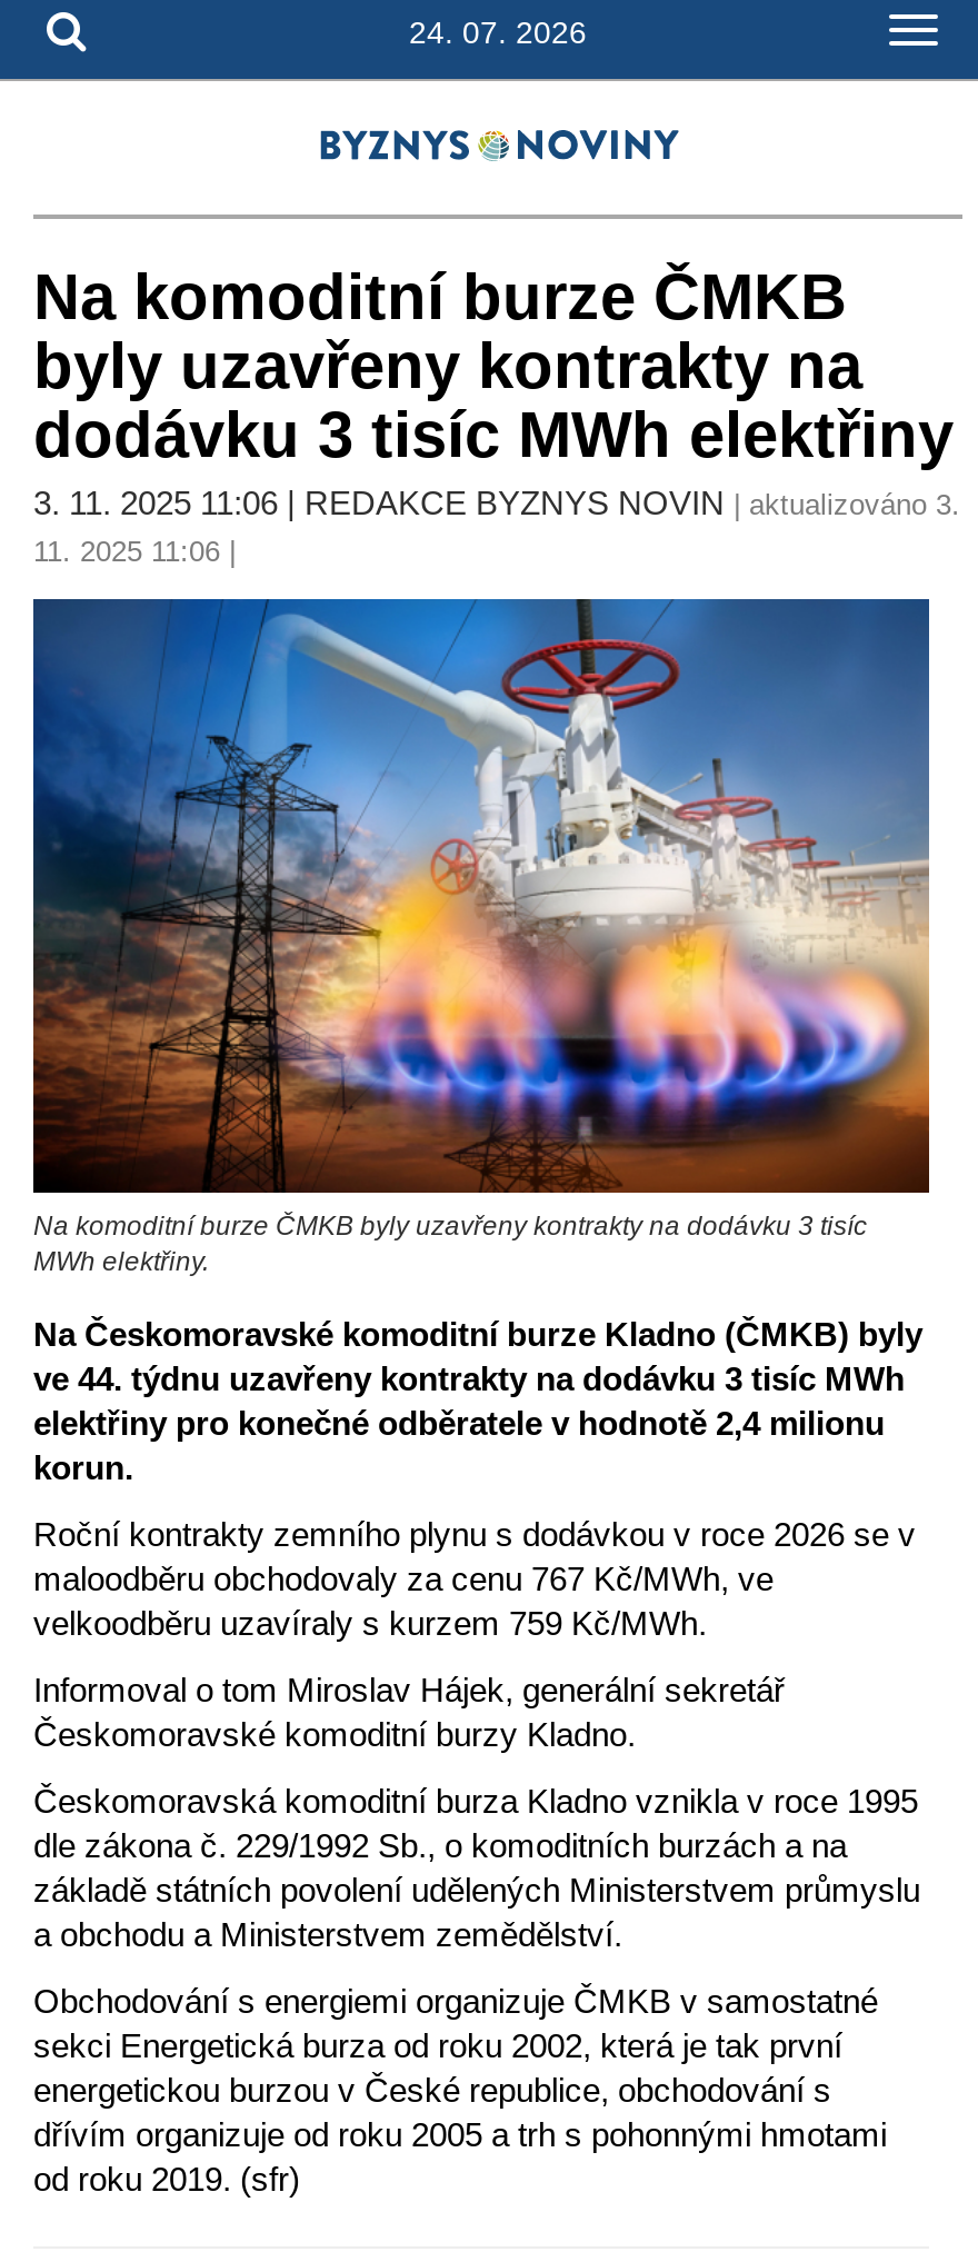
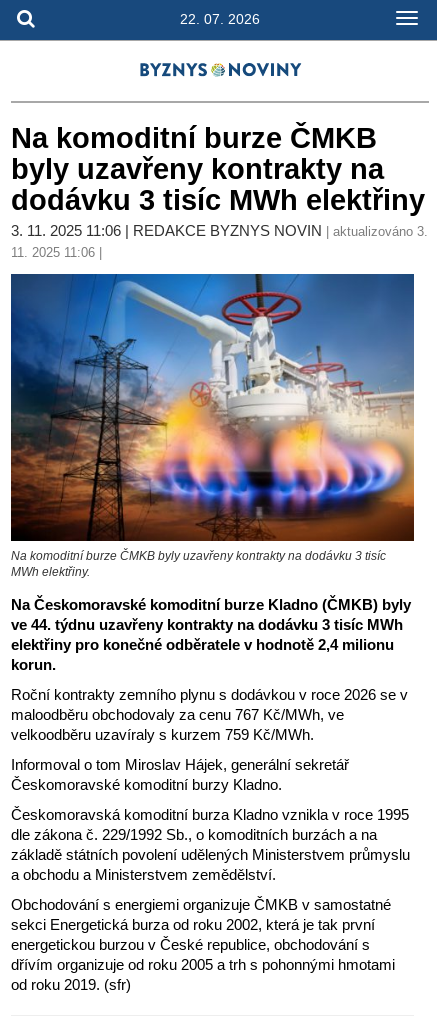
- 24. 07. 2026
+ 22. 07. 2026
